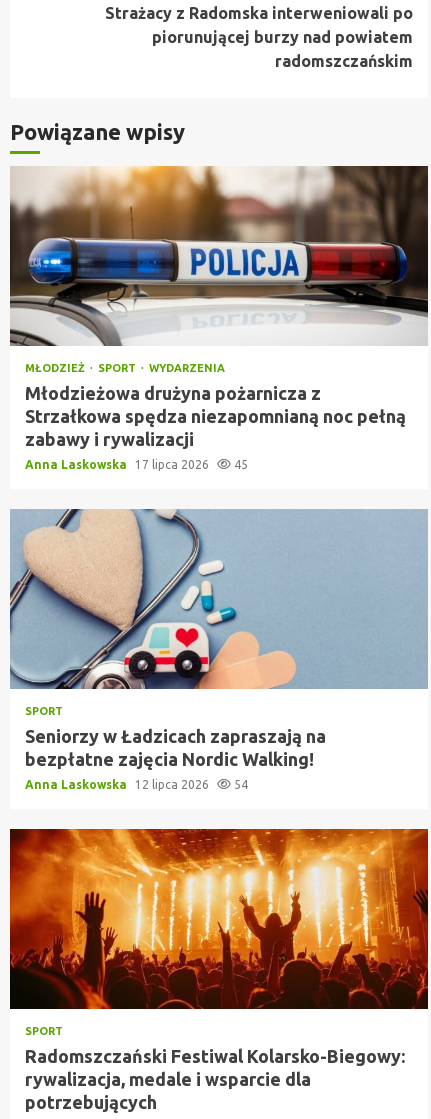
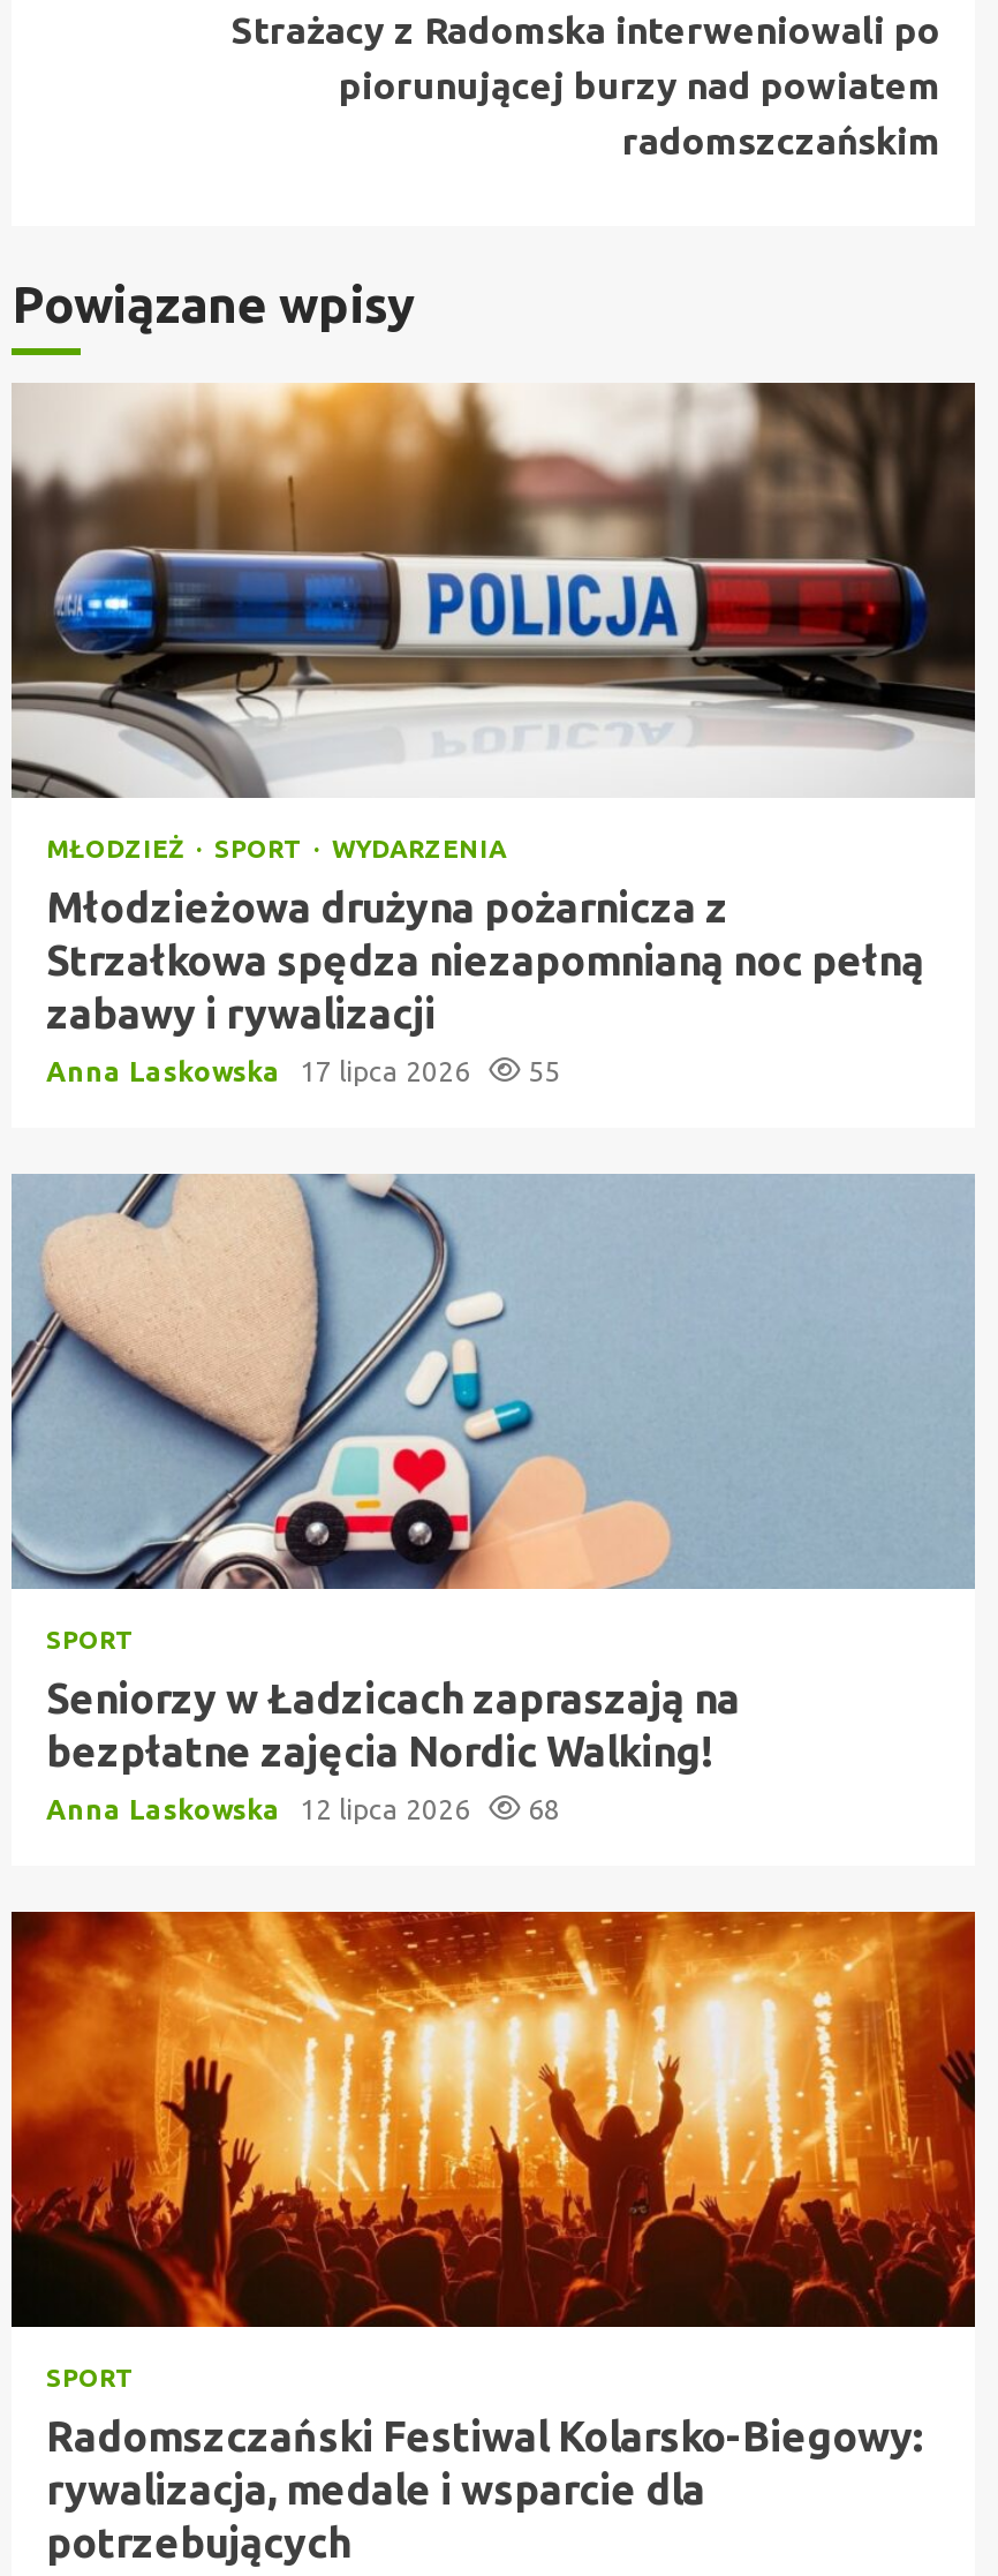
- Anna Laskowska 17 lipca 2026 45
+ Anna Laskowska 17 lipca 2026 55

- Anna Laskowska 12 lipca 2026 54
+ Anna Laskowska 12 lipca 2026 68
